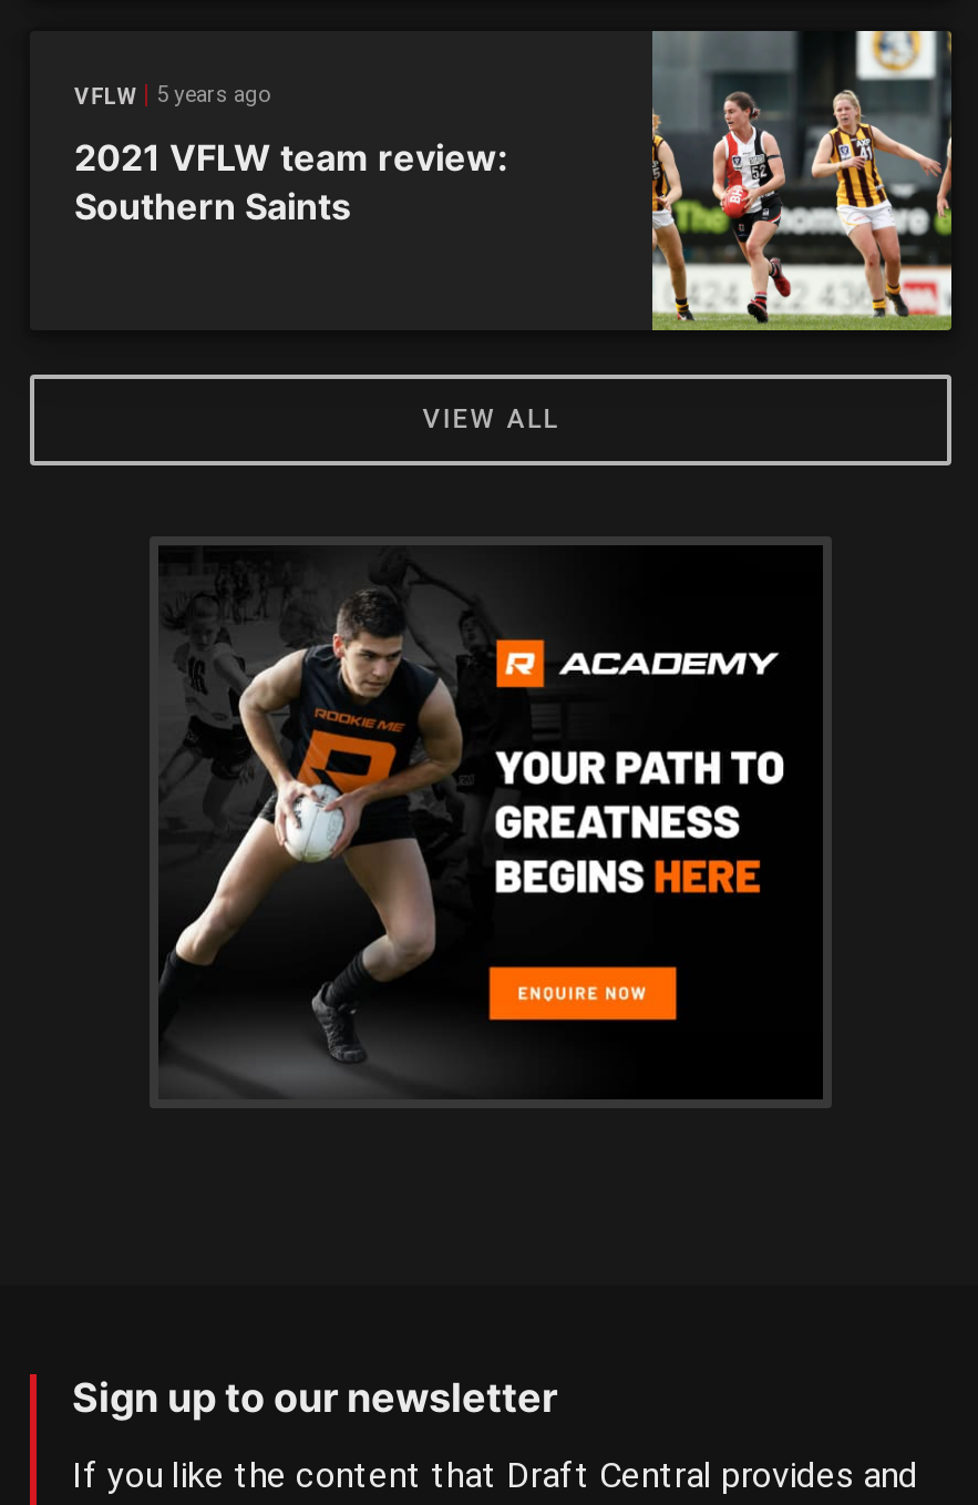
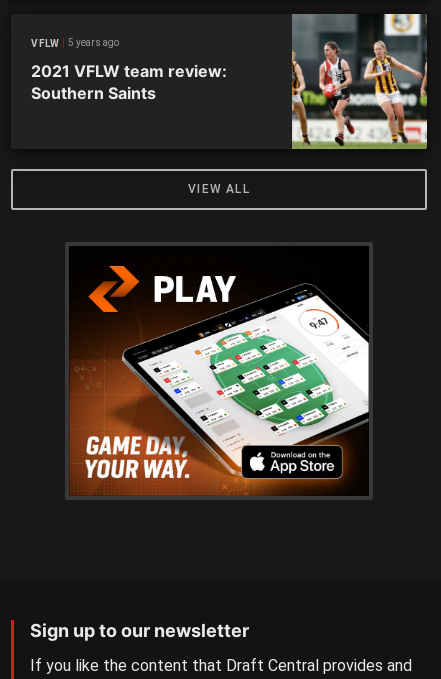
- [image]
+ [image]
